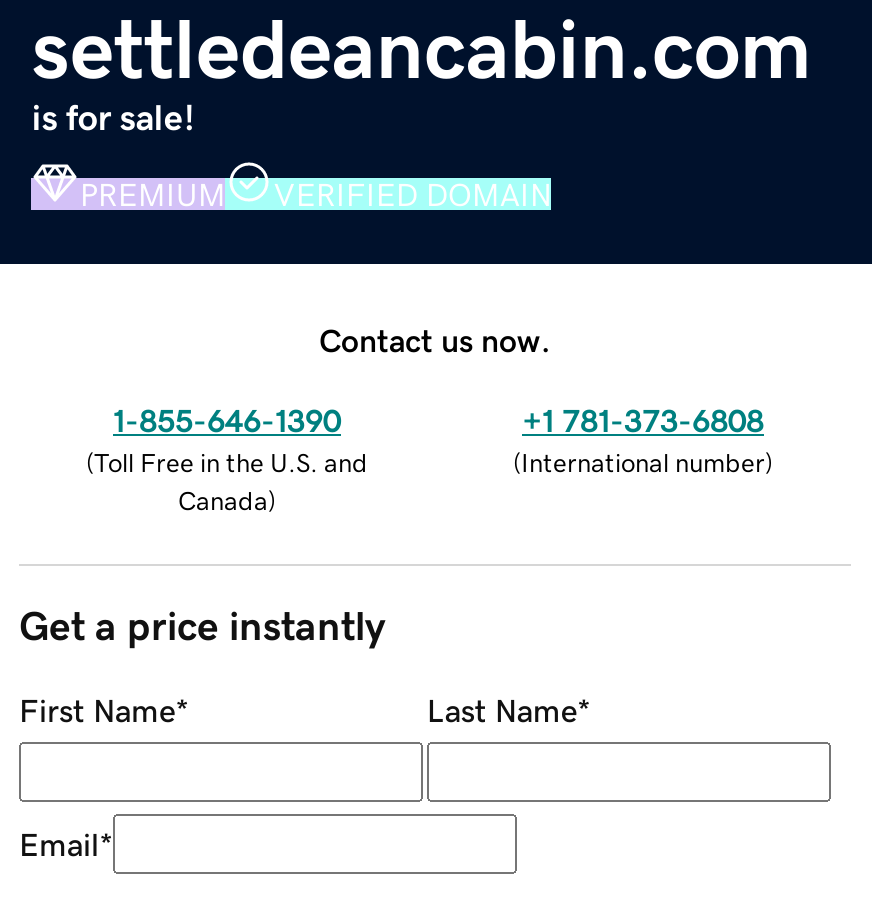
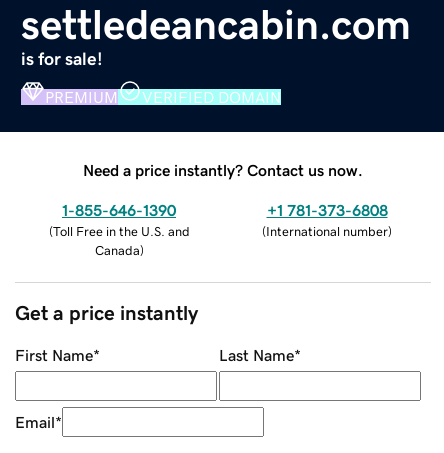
- Contact us now.
+ Need a price instantly? Contact us now.
